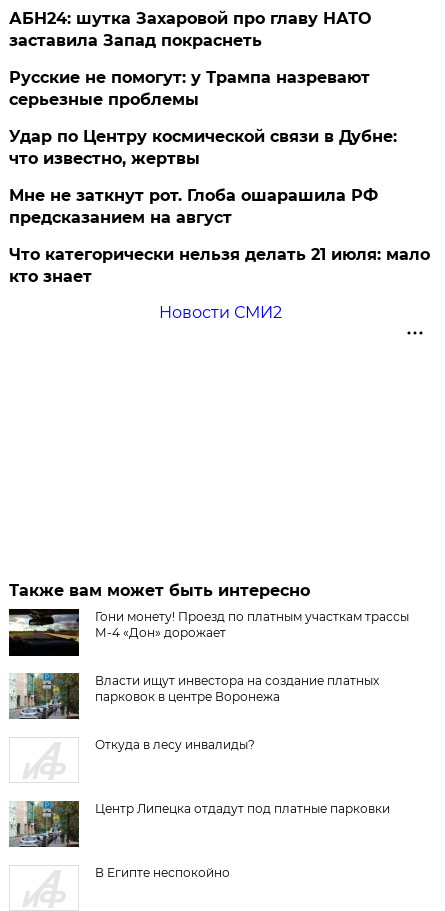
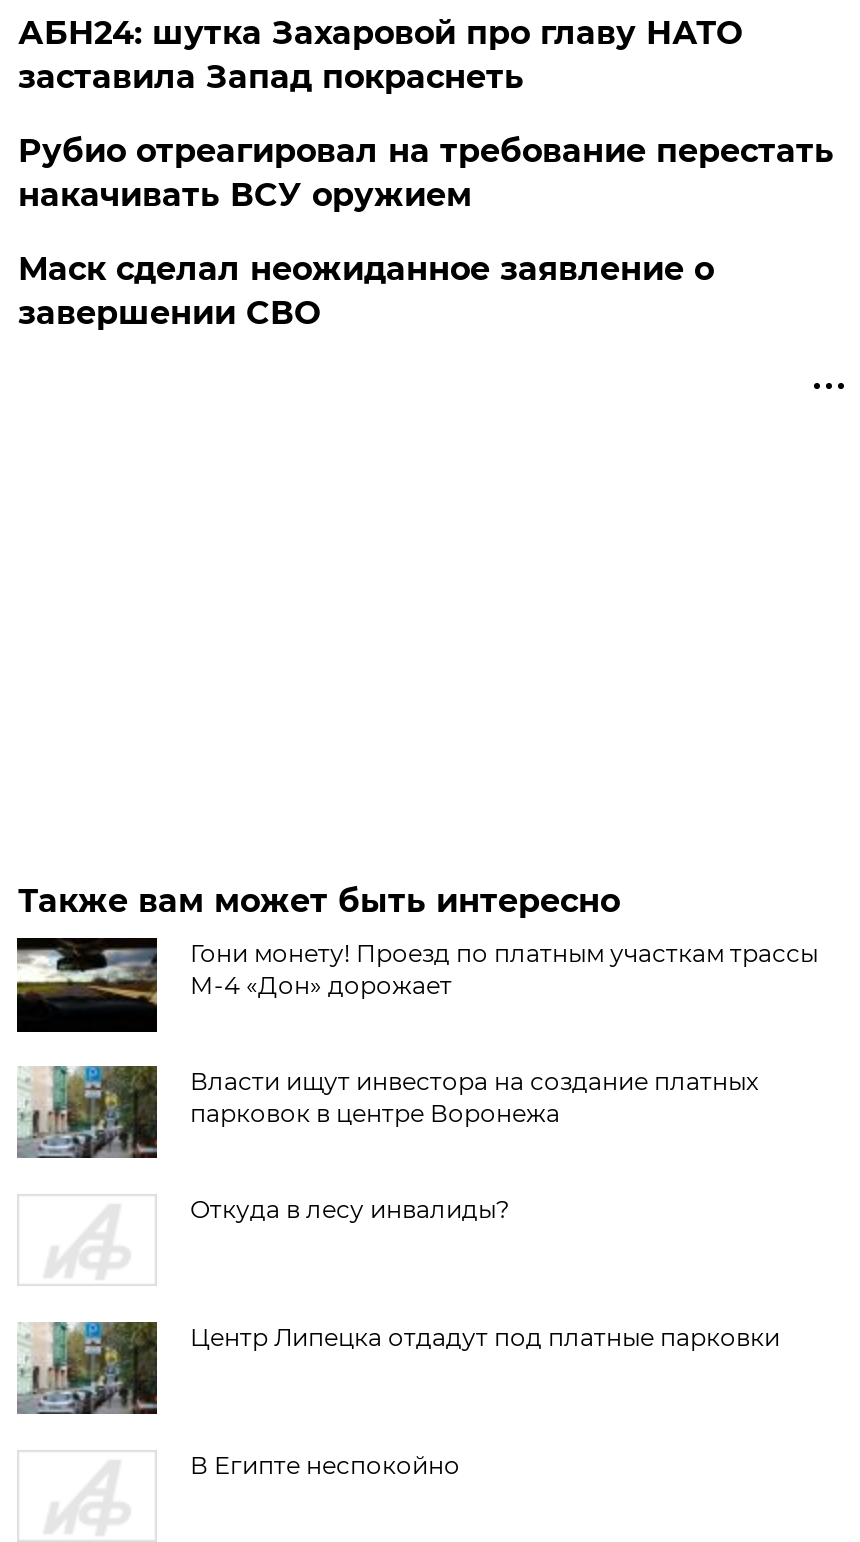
- Русские не помогут: у Трампа назревают
- серьезные проблемы
- Удар по Центру космической связи в Дубне:
- что известно, жертвы
- Мне не заткнут рот. Глоба ошарашила РФ
- предсказанием на август
- Что категорически нельзя делать 21 июля: мало
- кто знает
- Новости СМИ2
+ Рубио отреагировал на требование перестать
+ накачивать ВСУ оружием
+ Маск сделал неожиданное заявление о
+ завершении СВО
